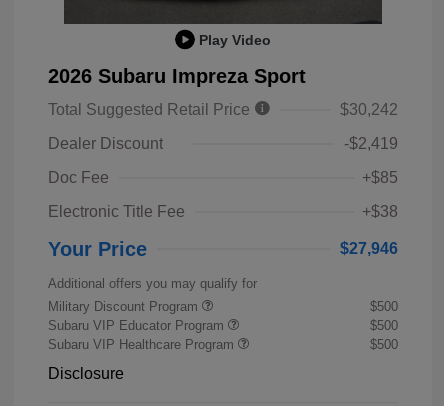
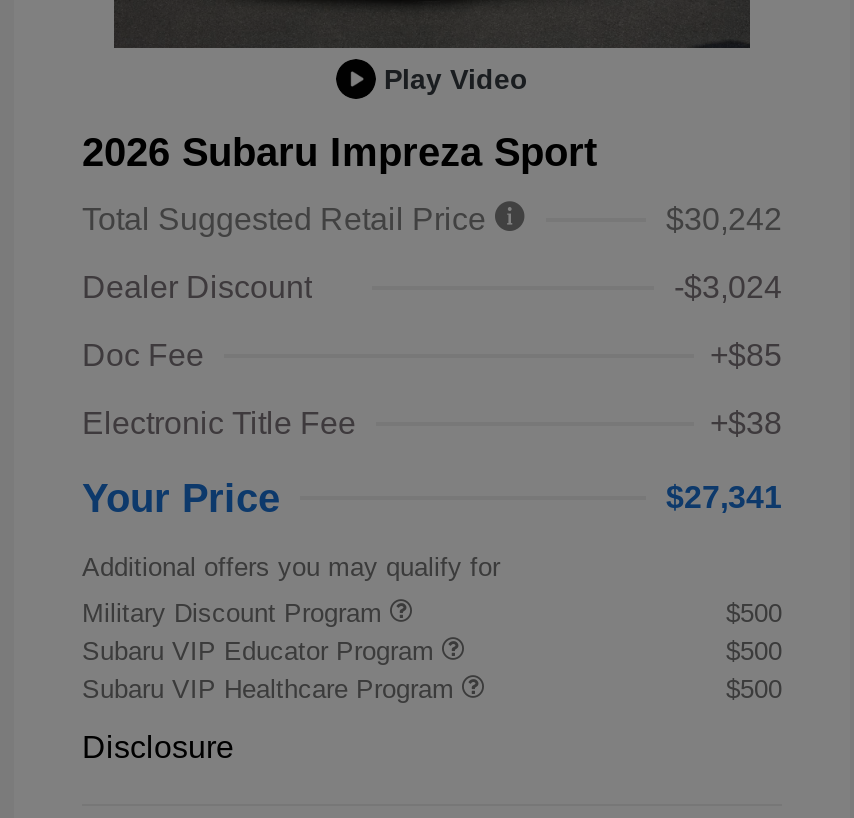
- -$2,419
+ -$3,024

- $27,946
+ $27,341
